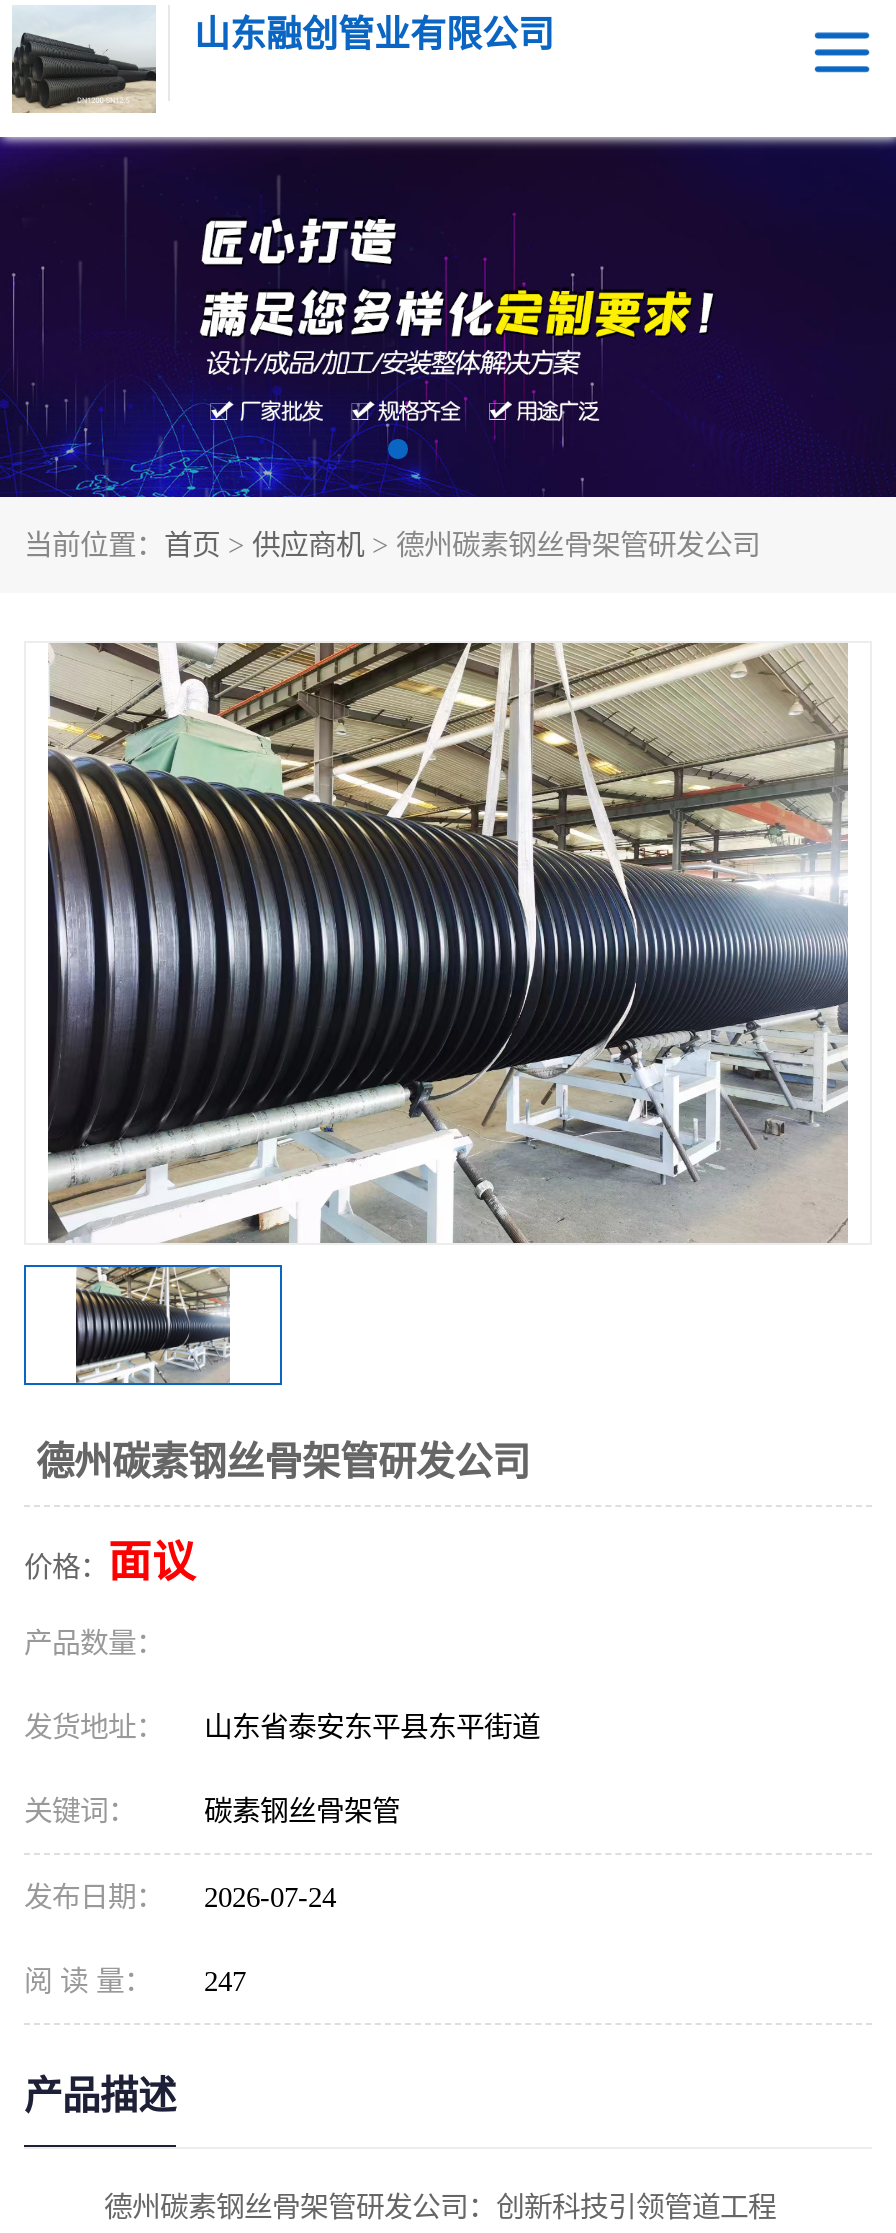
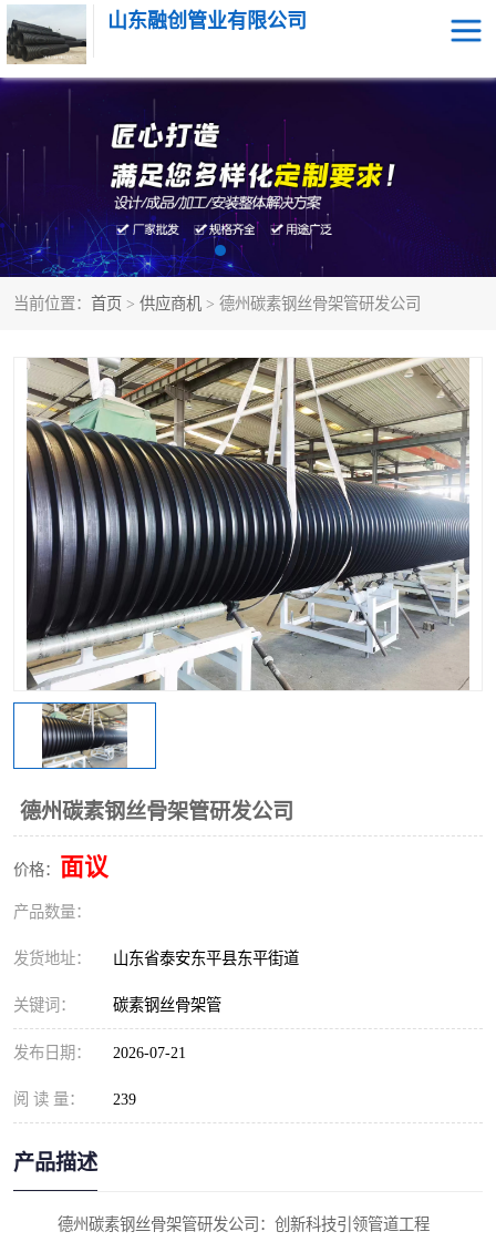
- 发布日期： 2026-07-24
+ 发布日期： 2026-07-21

- 阅 读 量： 247
+ 阅 读 量： 239
